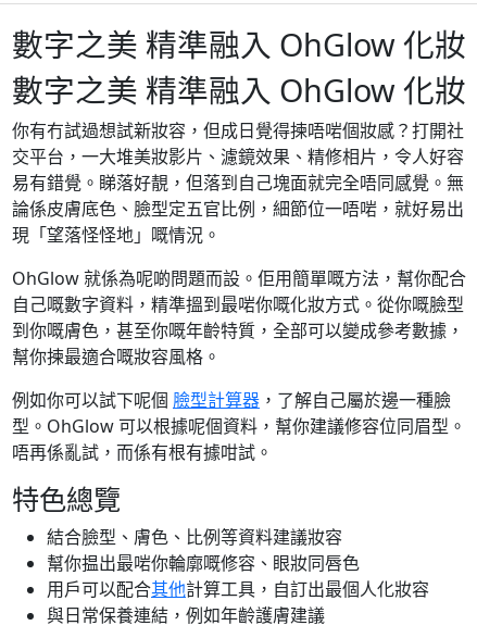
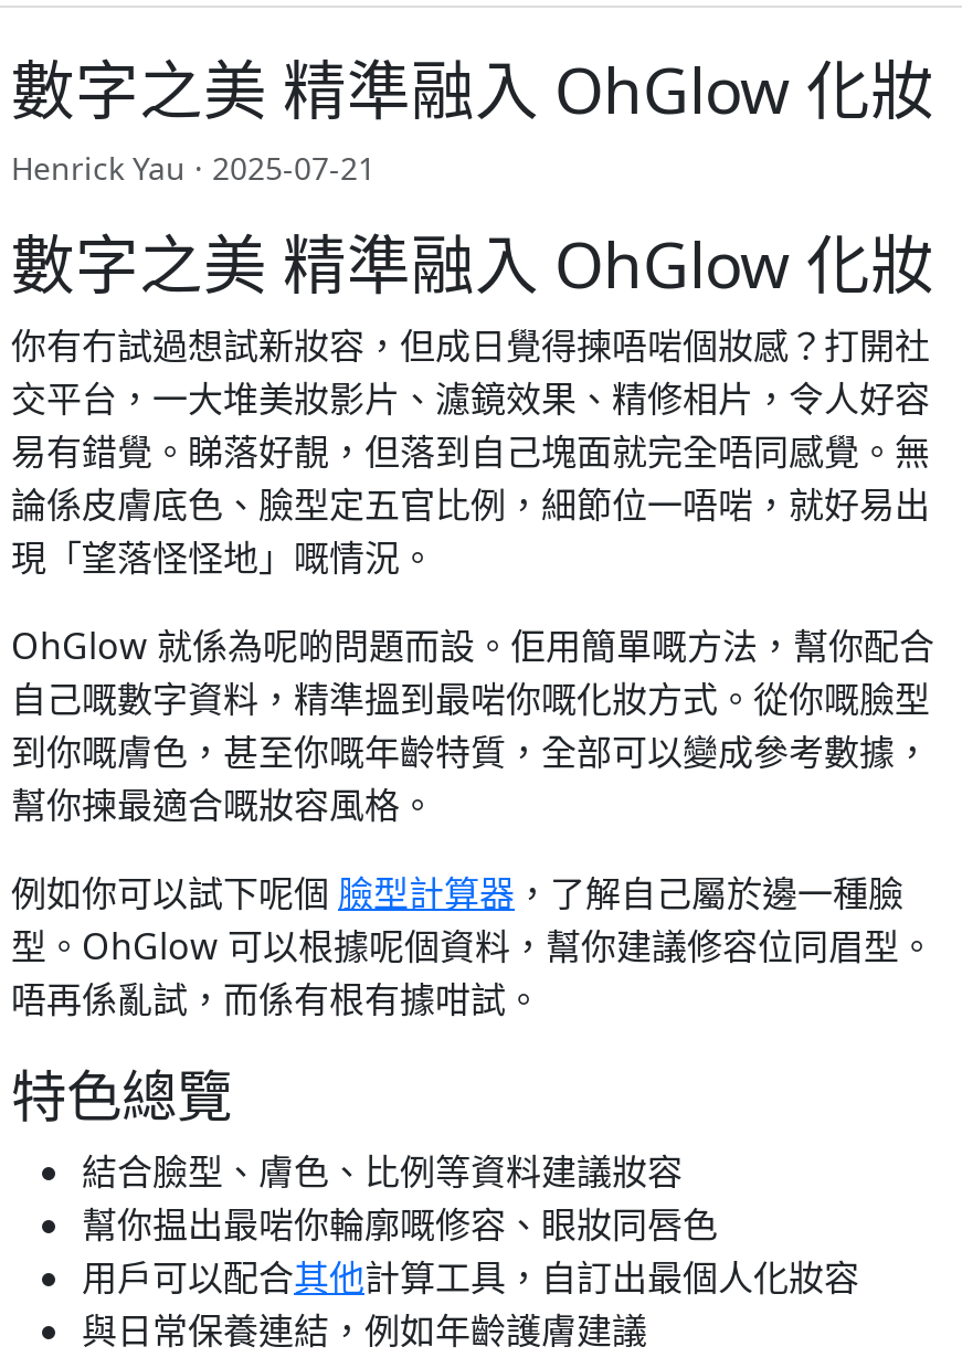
+ Henrick Yau · 2025-07-21
